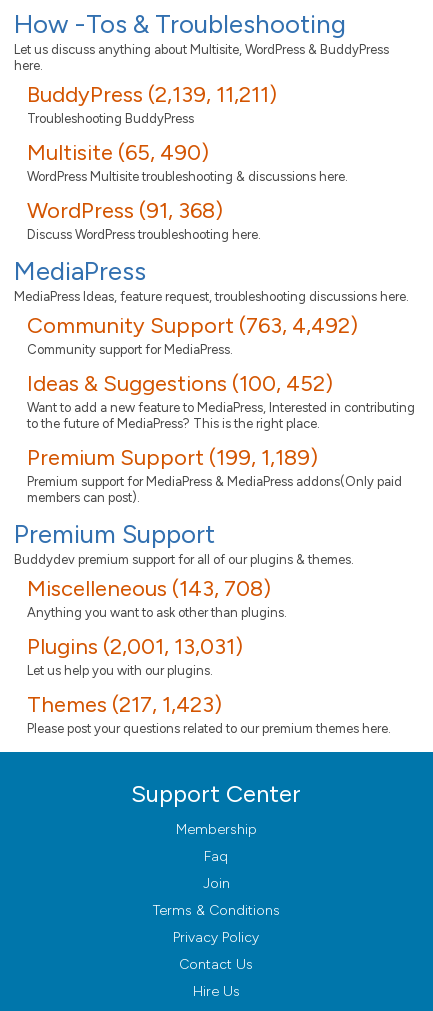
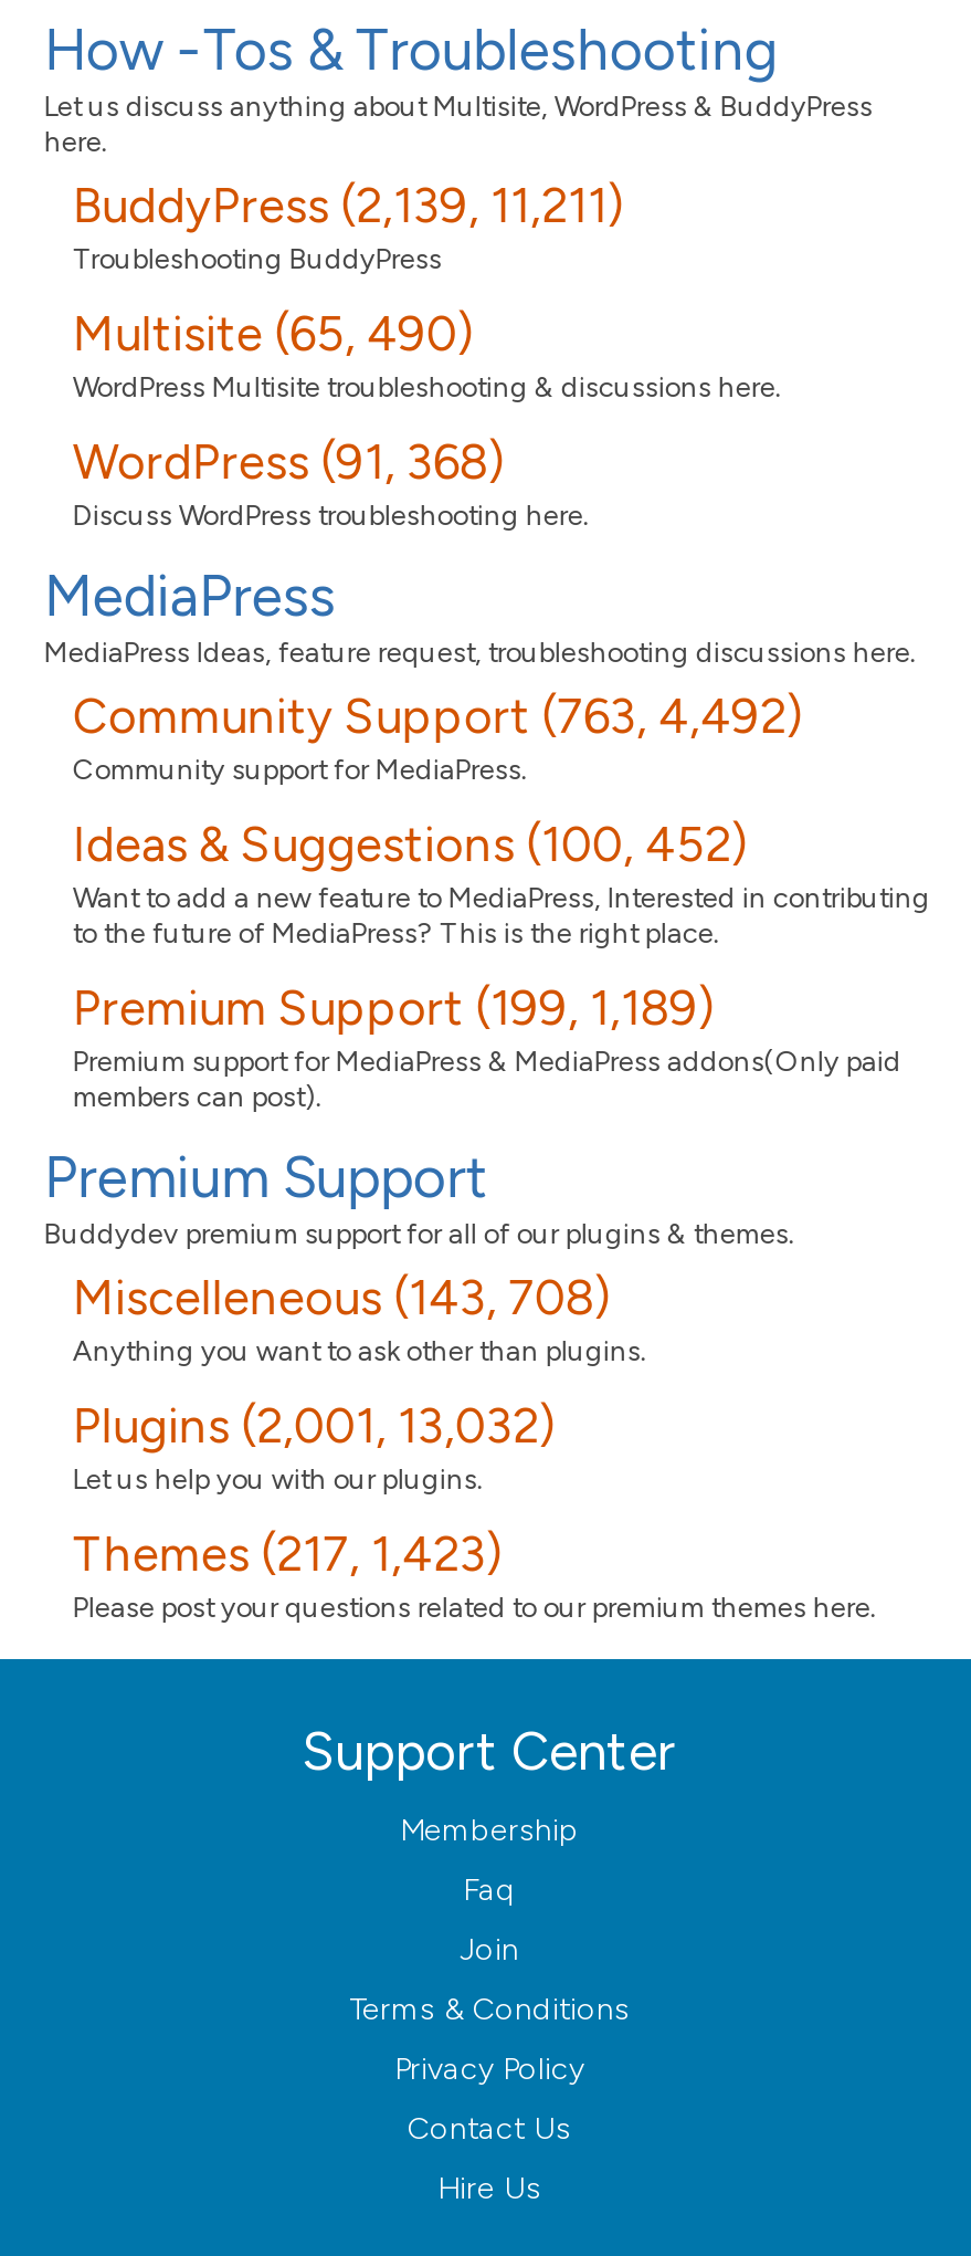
- Plugins (2,001, 13,031)
+ Plugins (2,001, 13,032)
